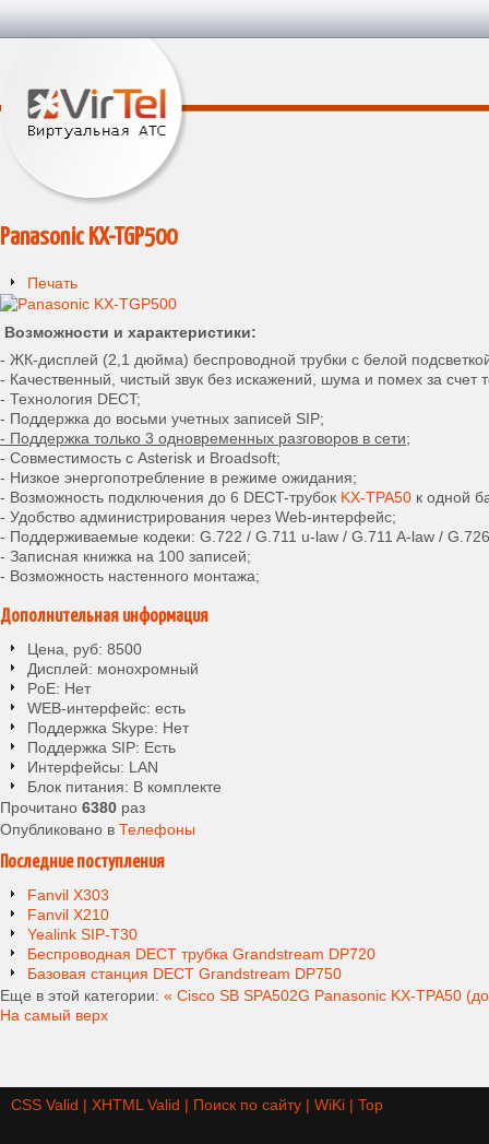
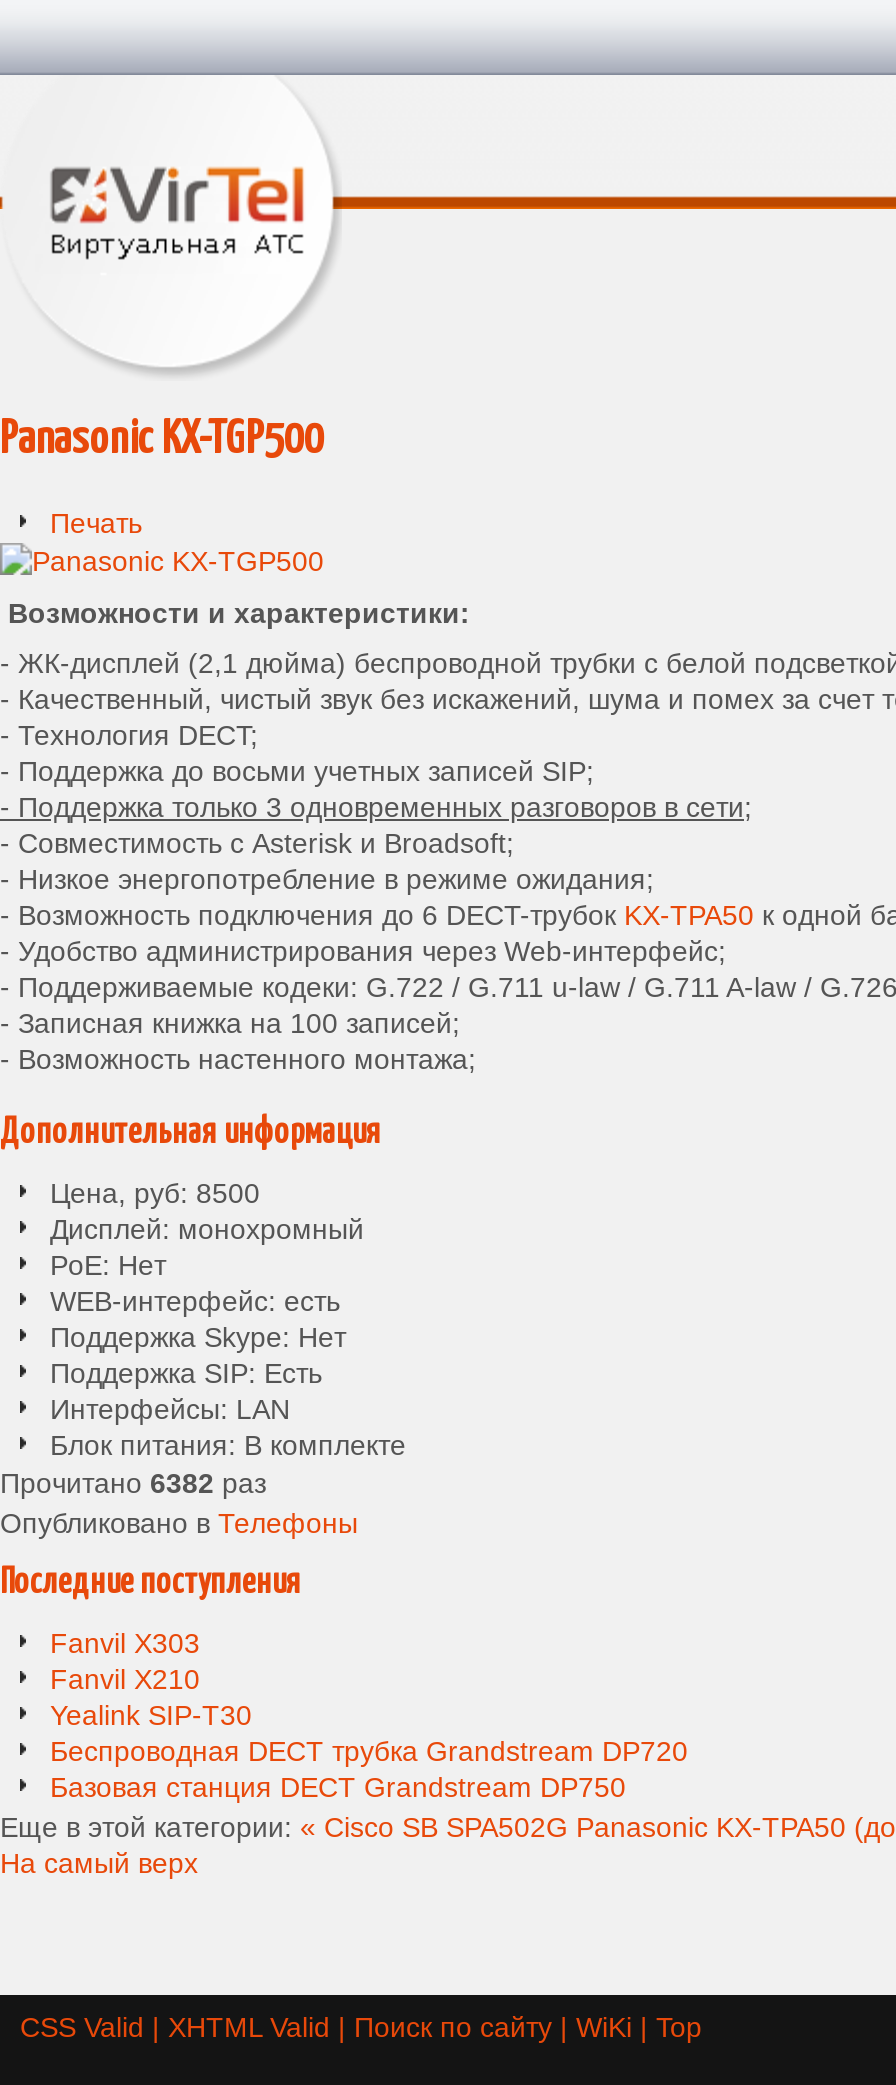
- Прочитано 6380 раз
+ Прочитано 6382 раз
